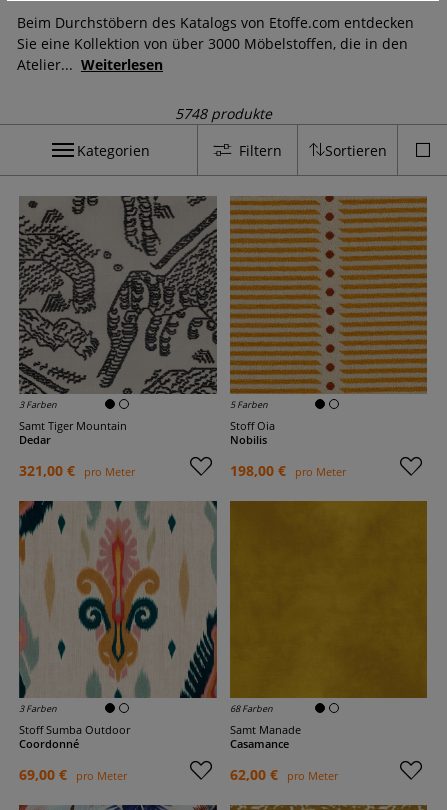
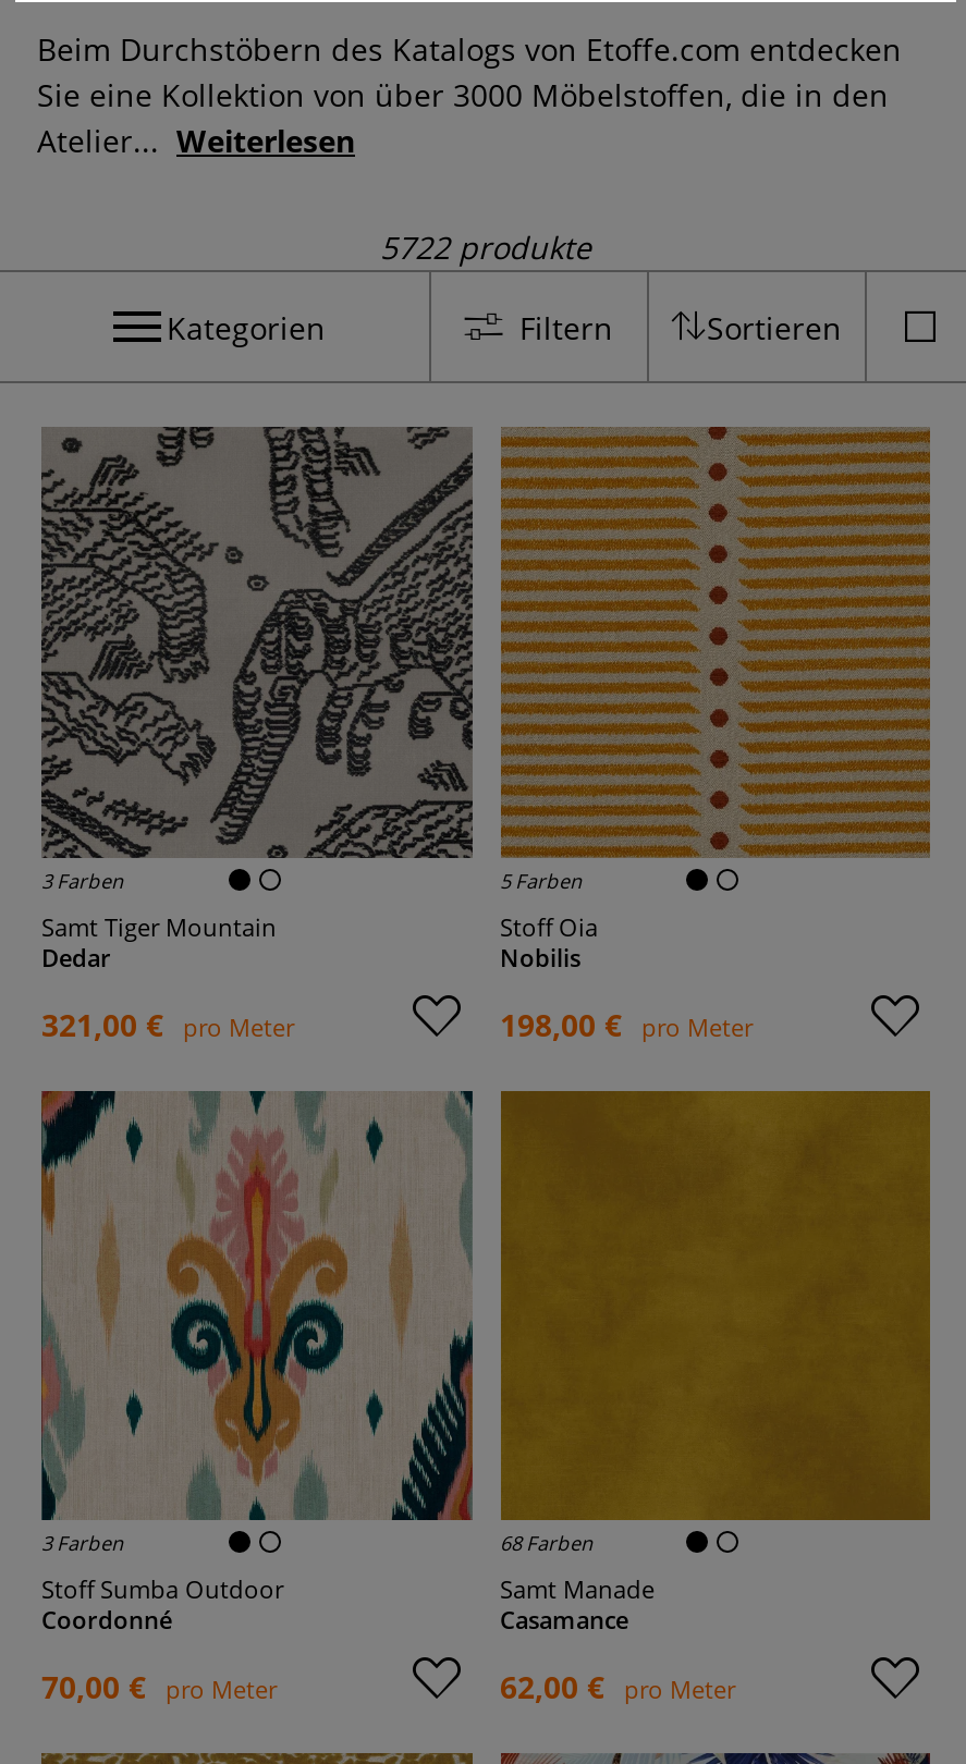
- 5748 produkte
+ 5722 produkte

- 69,00 € pro Meter
+ 70,00 € pro Meter
